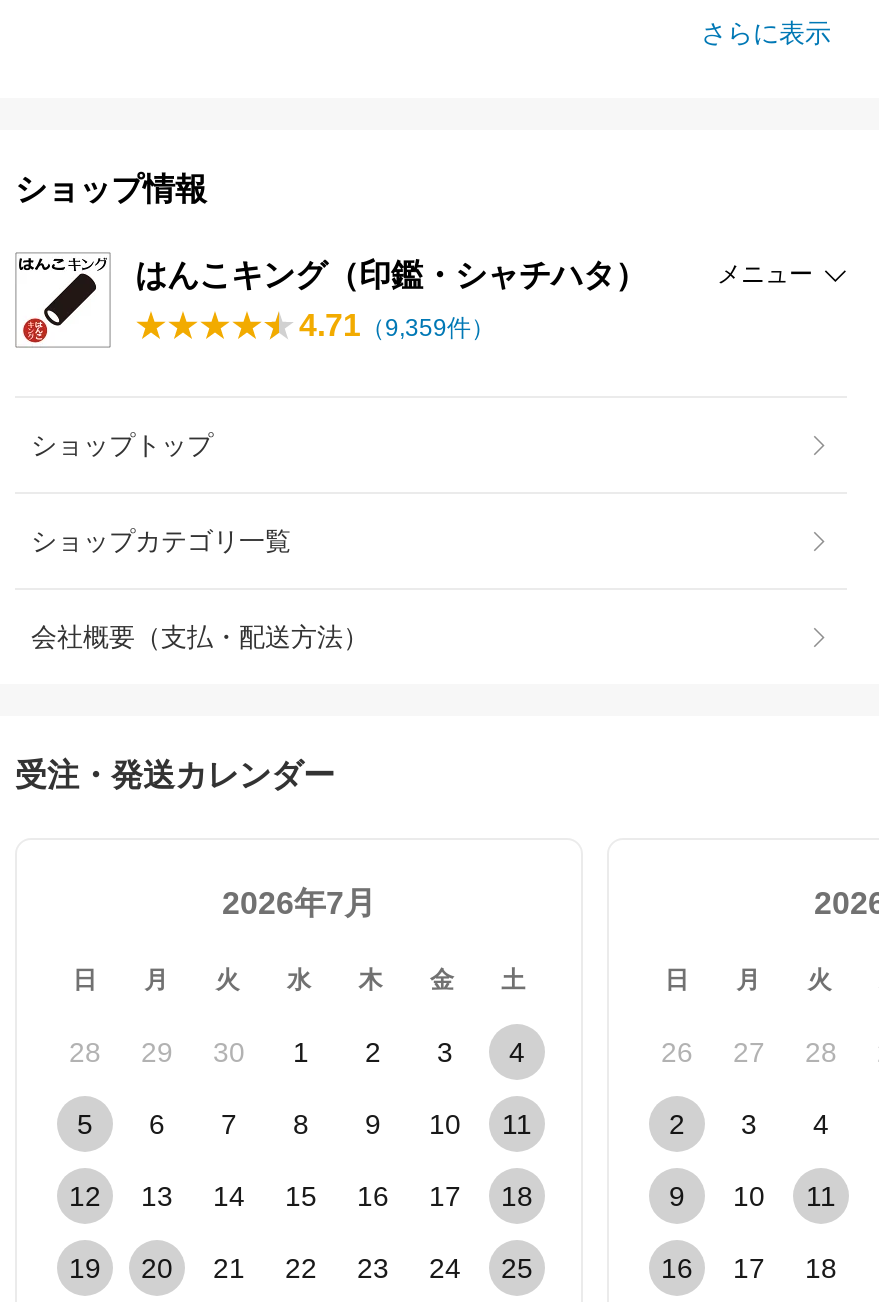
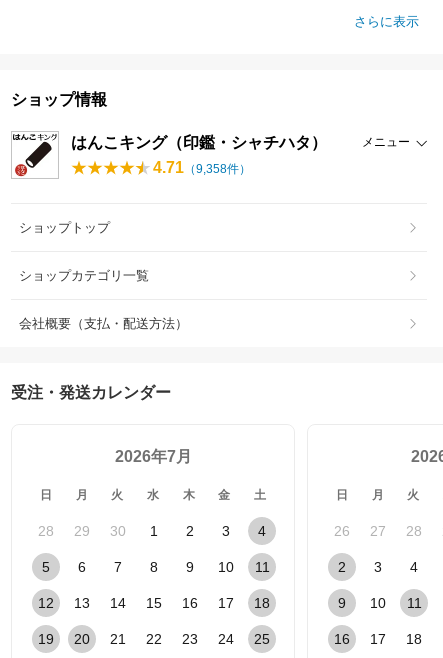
- 4.71（9,359件）
+ 4.71（9,358件）
